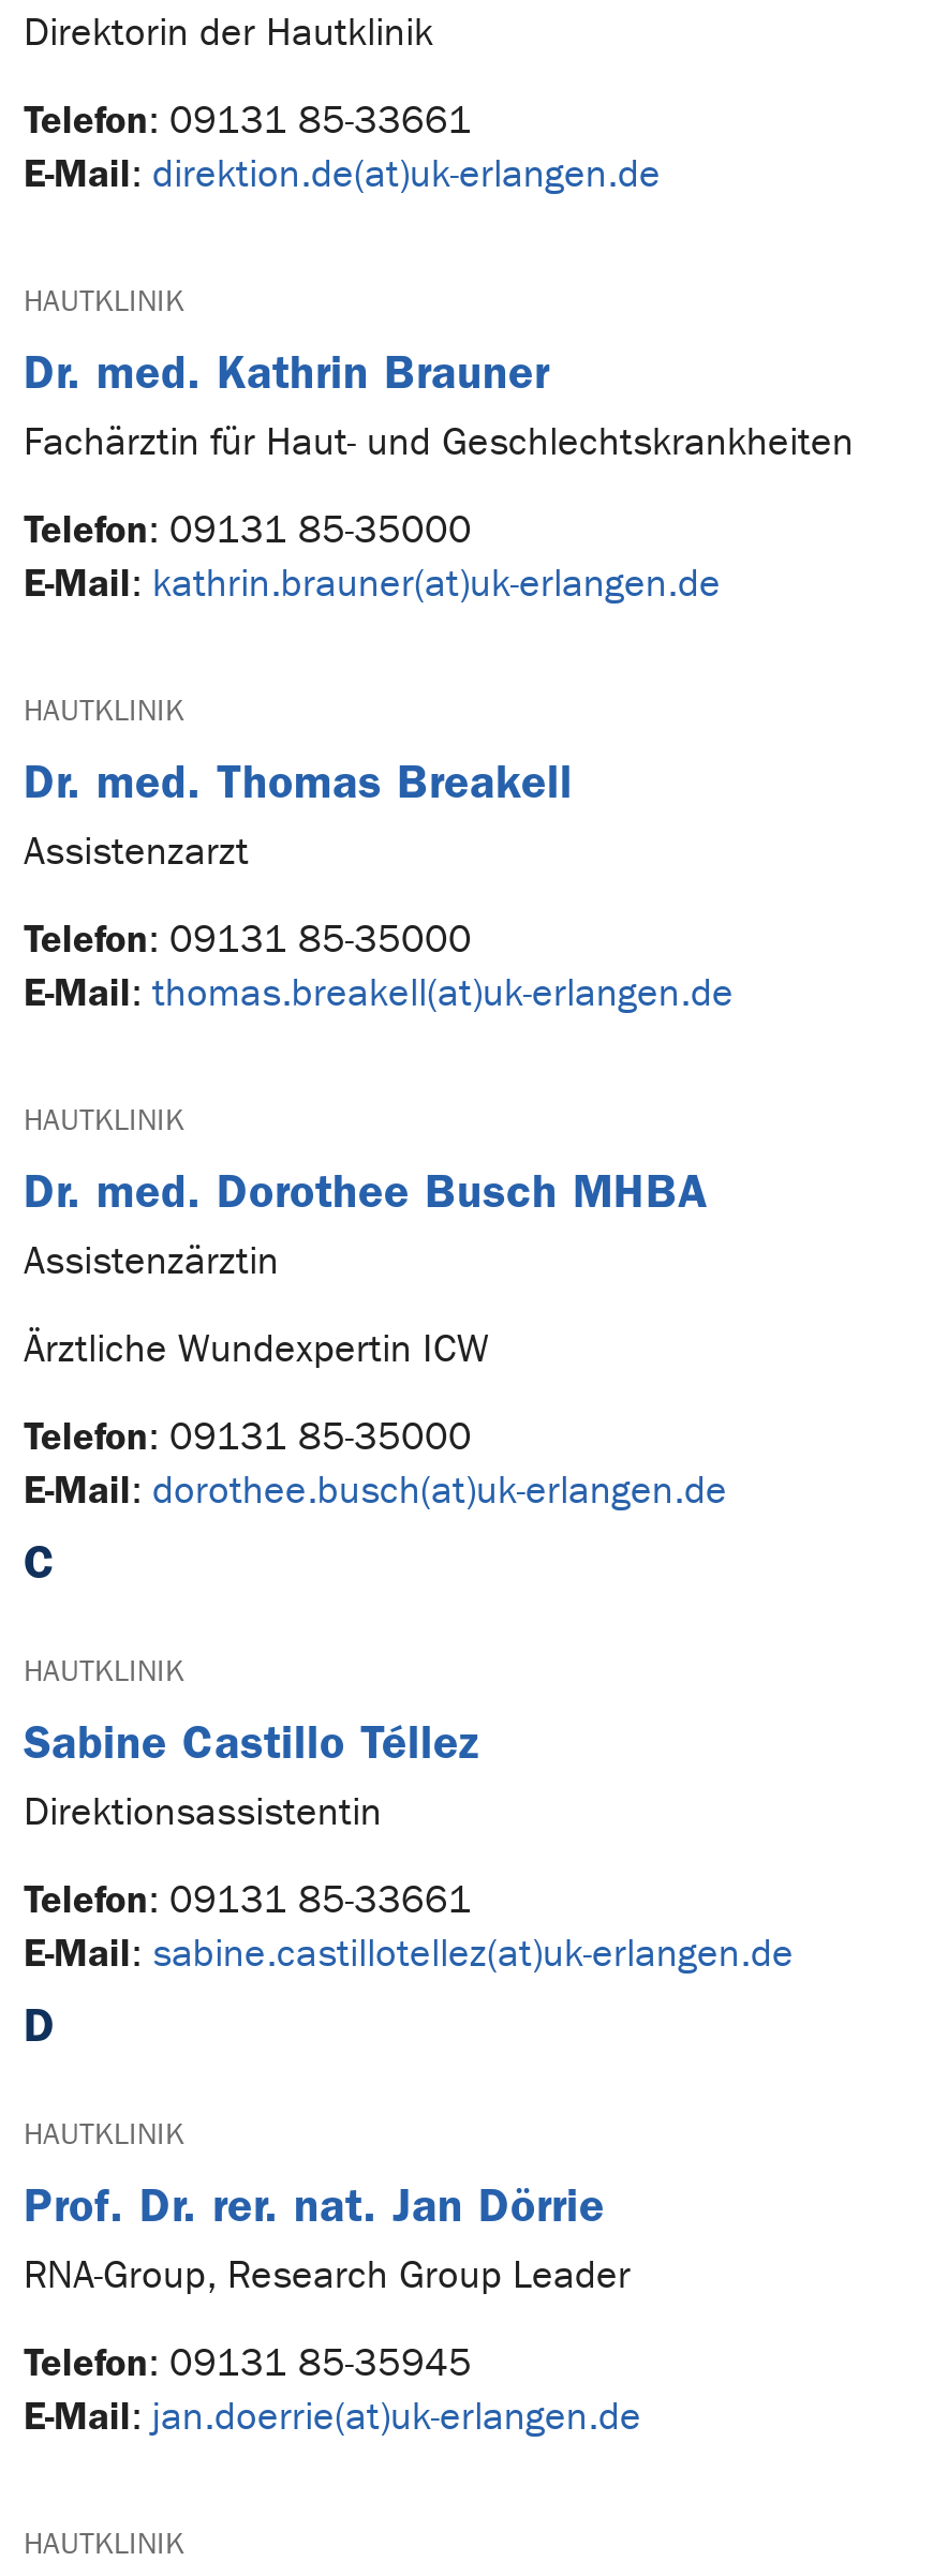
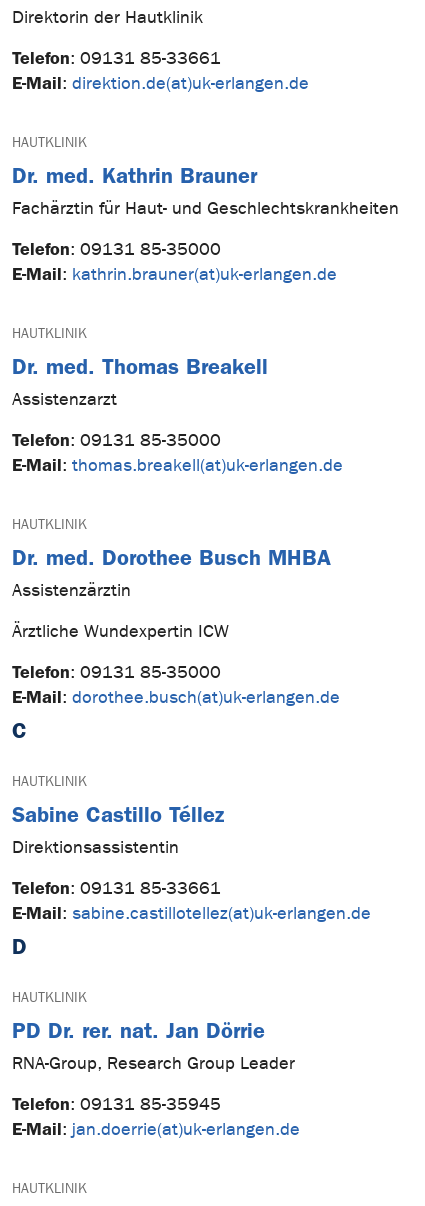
- Prof. Dr. rer. nat. Jan Dörrie
+ PD Dr. rer. nat. Jan Dörrie
